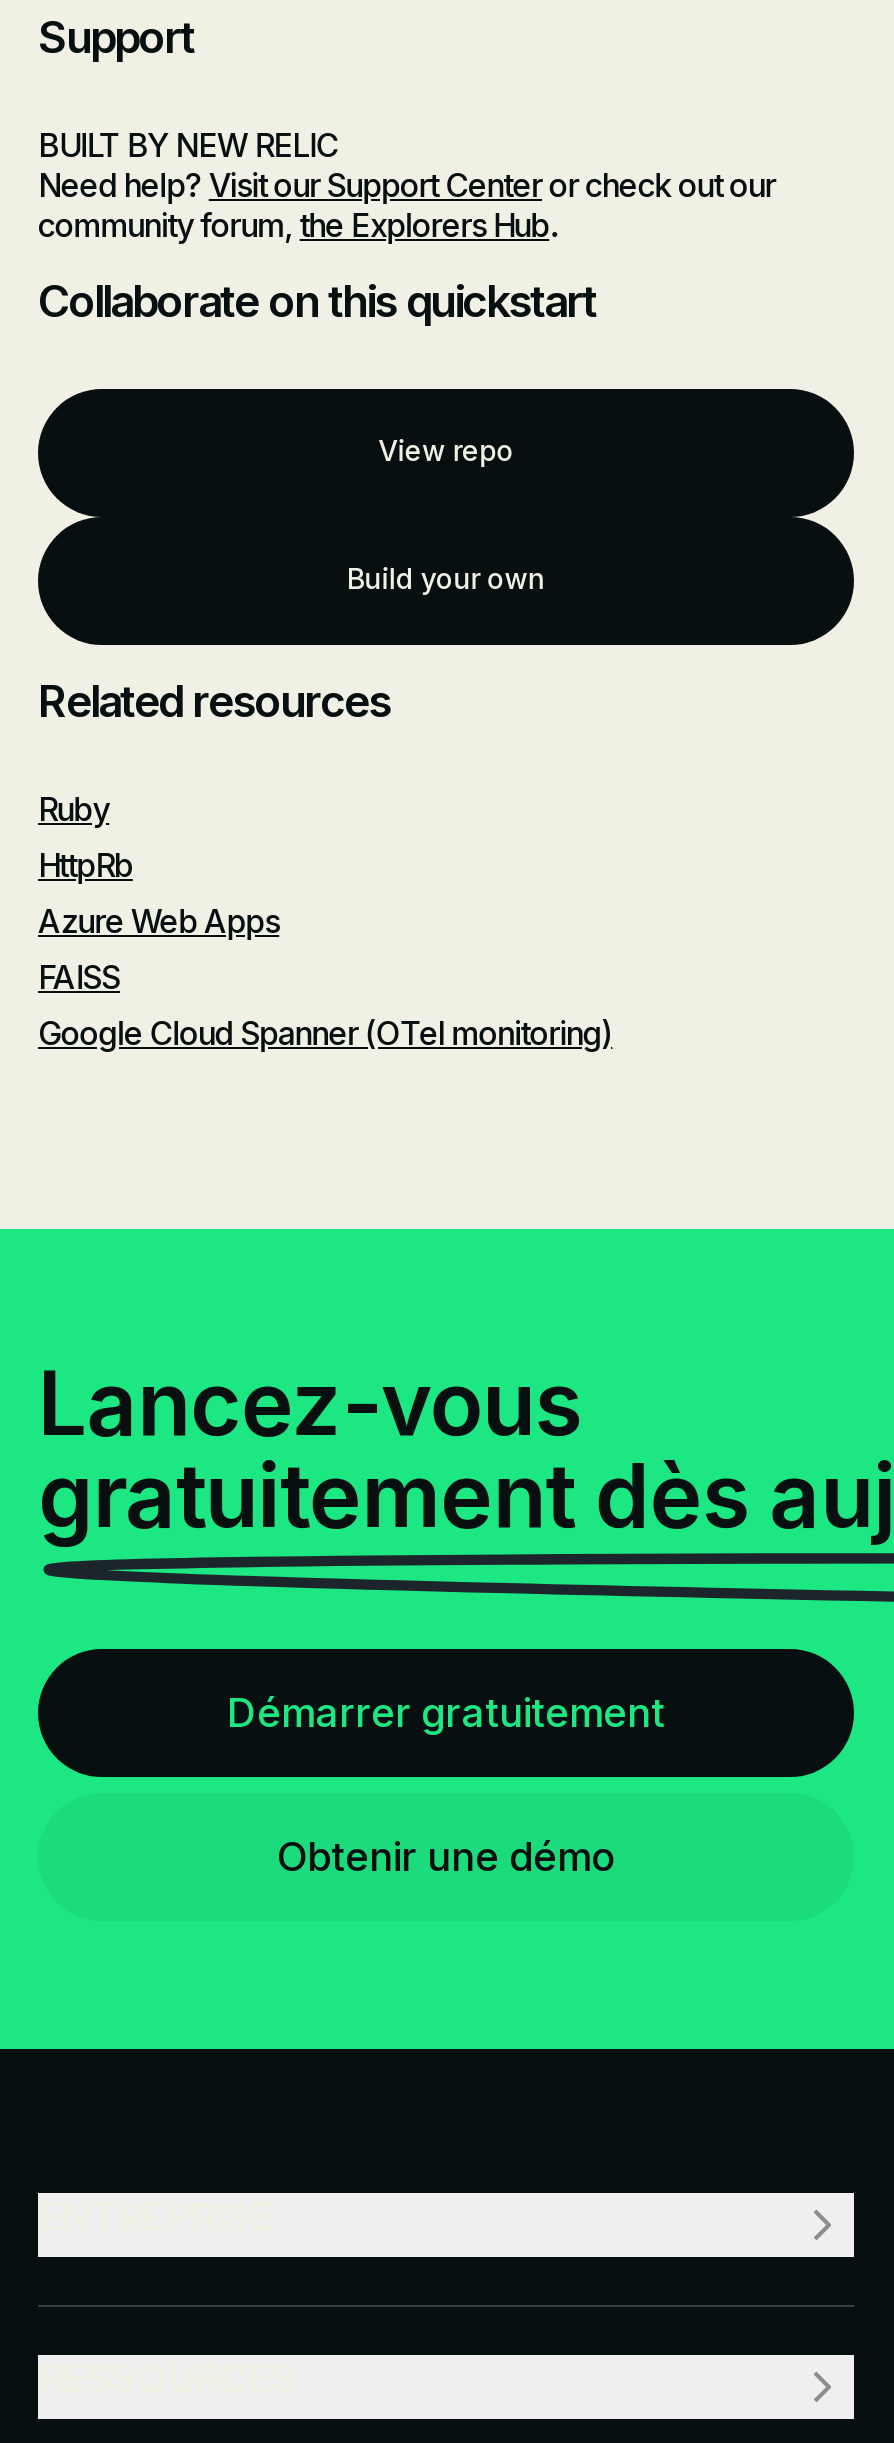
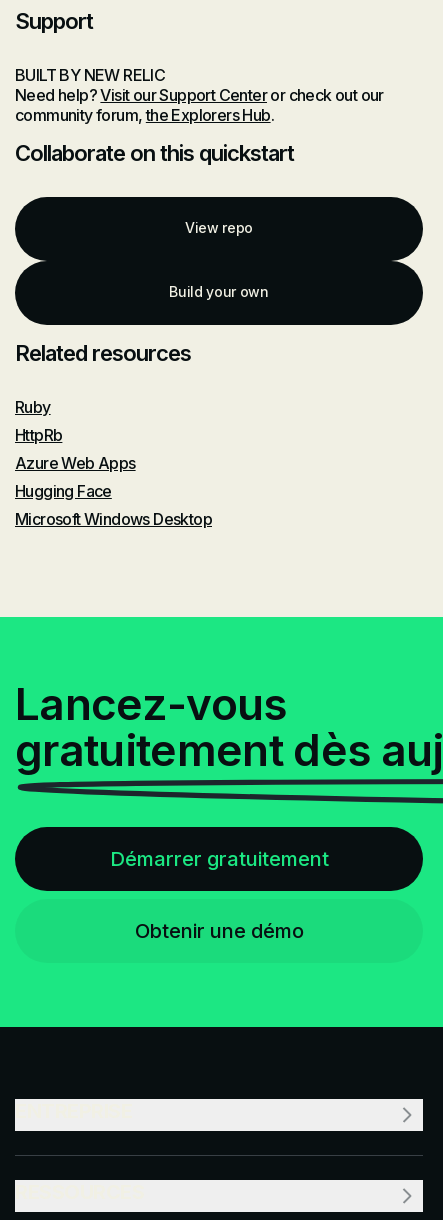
- FAISS
- Google Cloud Spanner (OTel monitoring)
+ Hugging Face
+ Microsoft Windows Desktop
